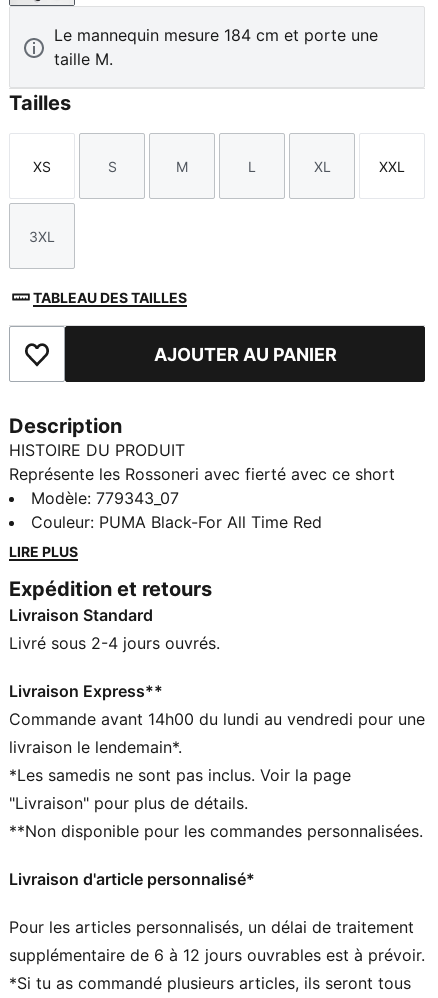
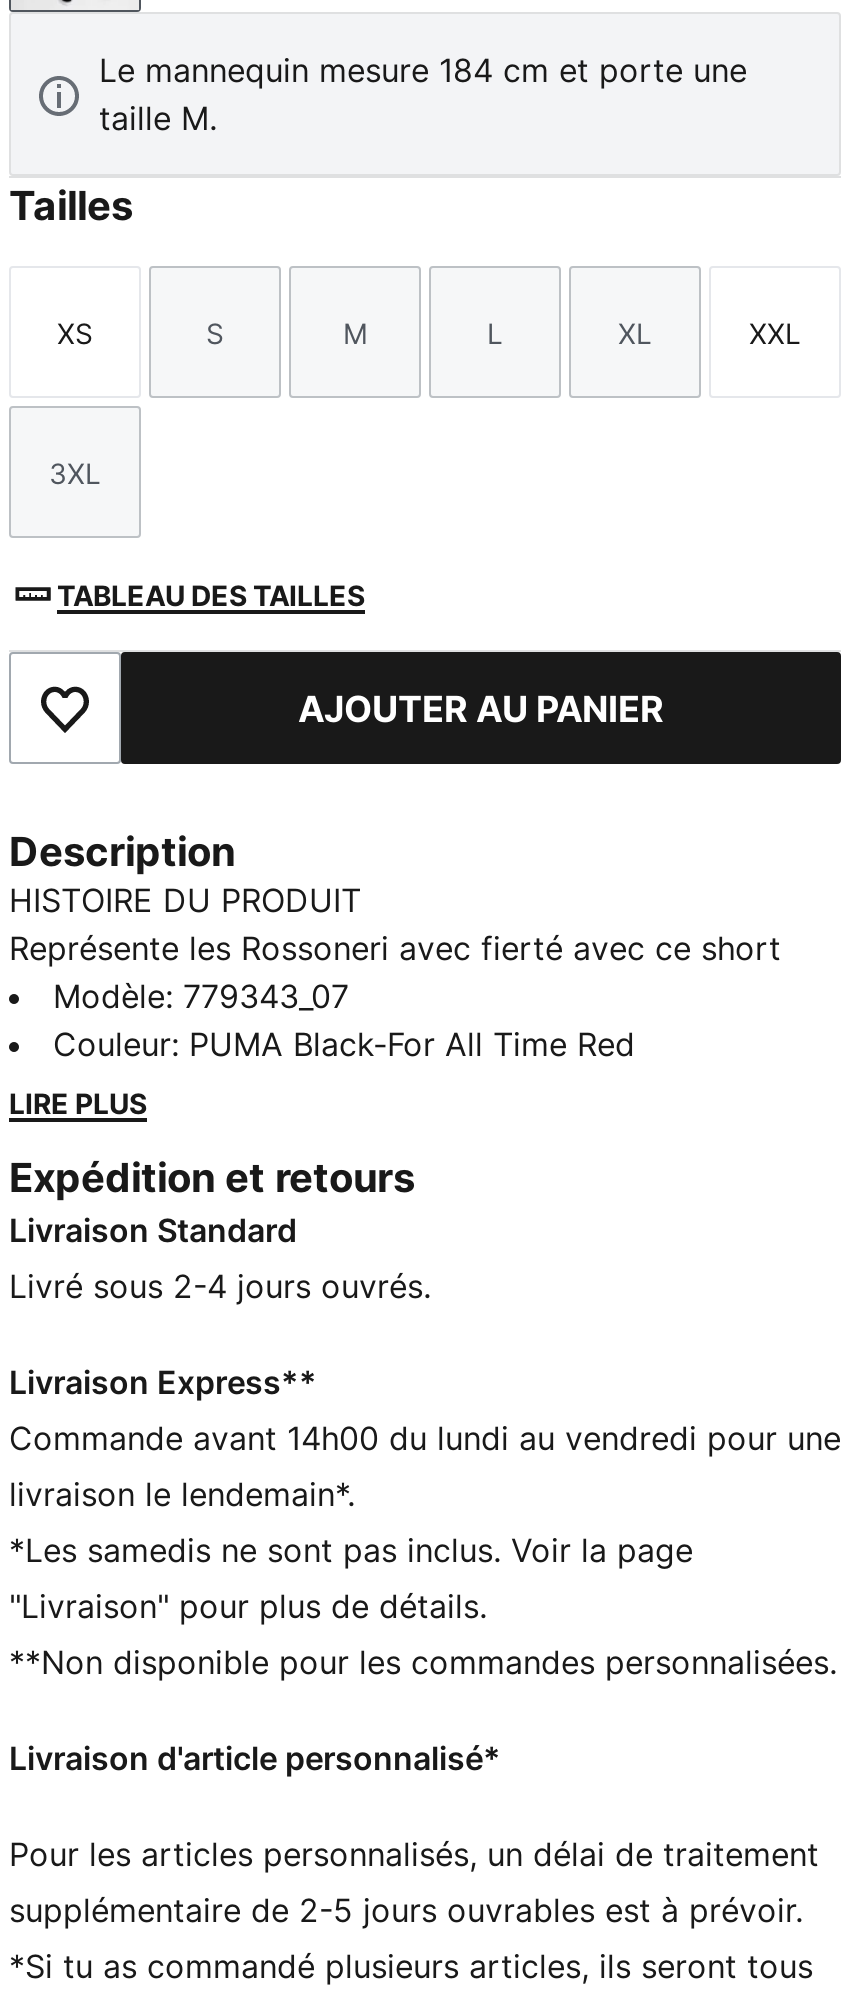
- supplémentaire de 6 à 12 jours ouvrables est à prévoir.
+ supplémentaire de 2-5 jours ouvrables est à prévoir.
